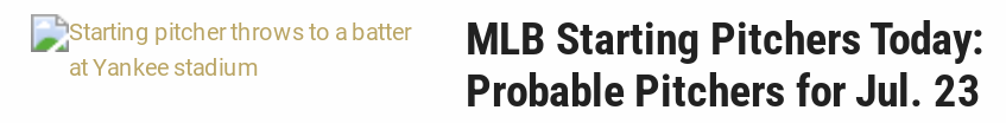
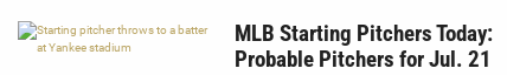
- Probable Pitchers for Jul. 23
+ Probable Pitchers for Jul. 21
